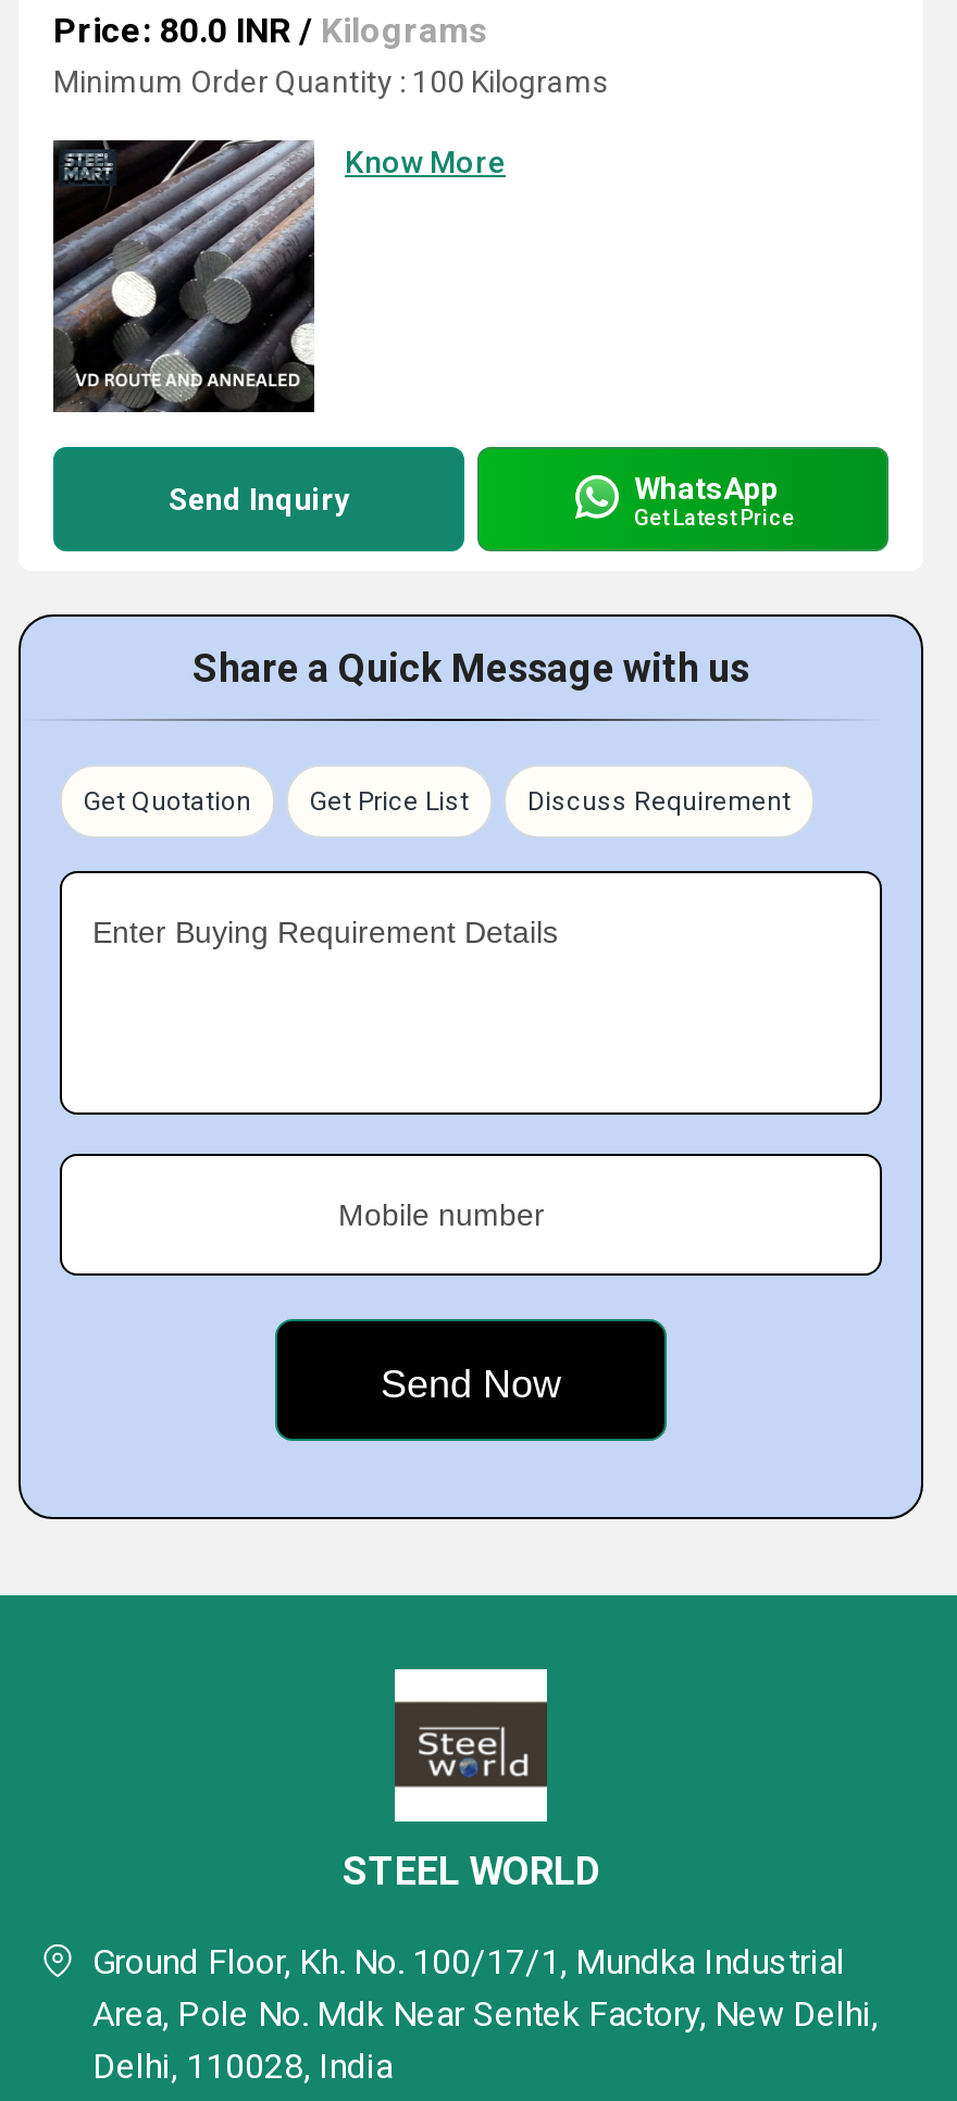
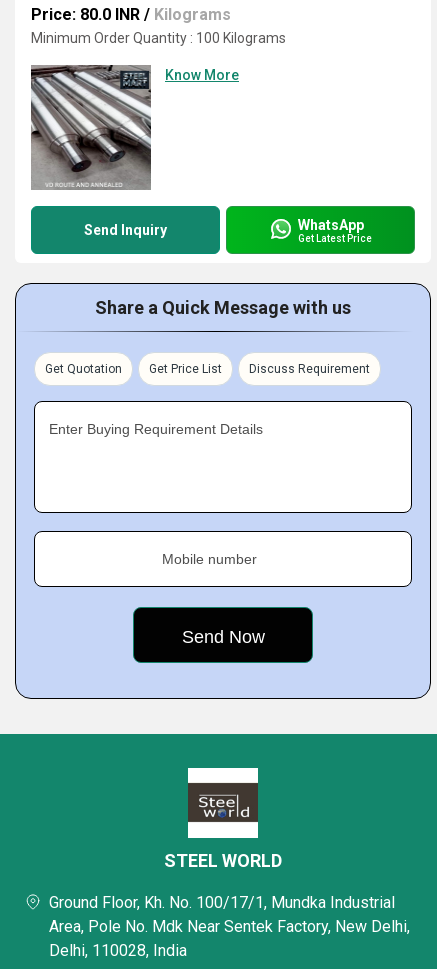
- [image]
+ [image]
